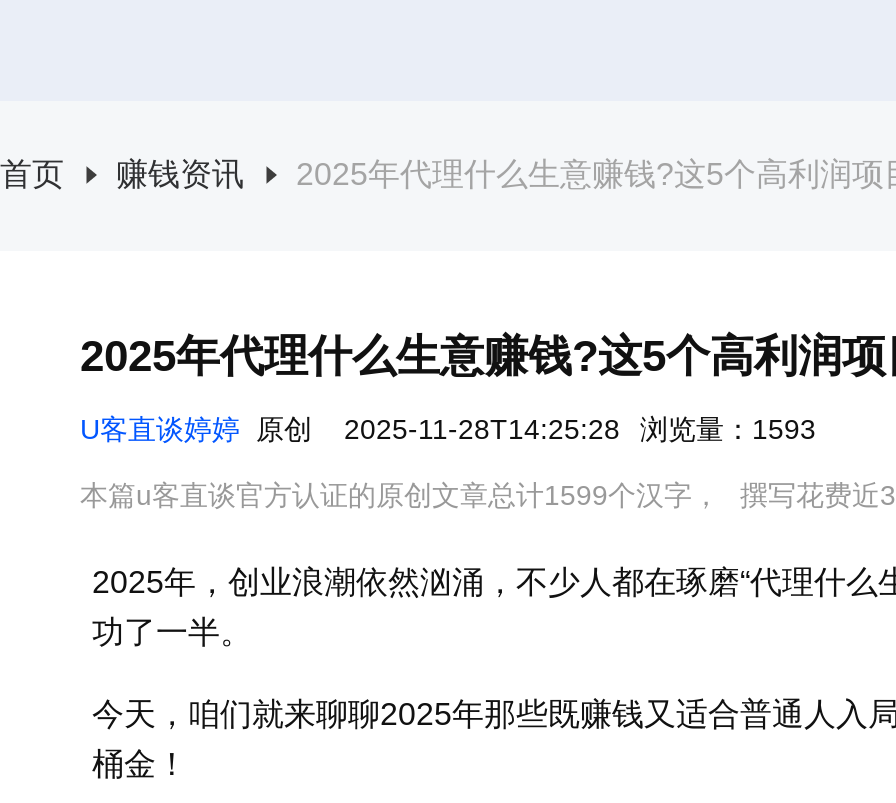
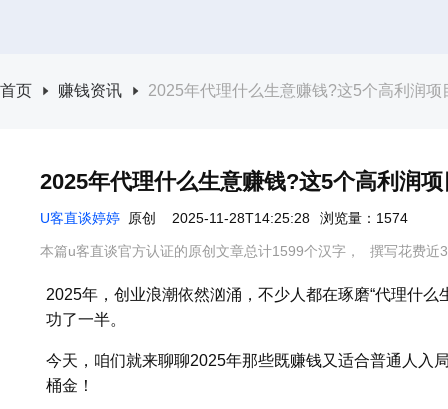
- U客直谈婷婷 原创 2025-11-28T14:25:28 浏览量：1593
+ U客直谈婷婷 原创 2025-11-28T14:25:28 浏览量：1574
